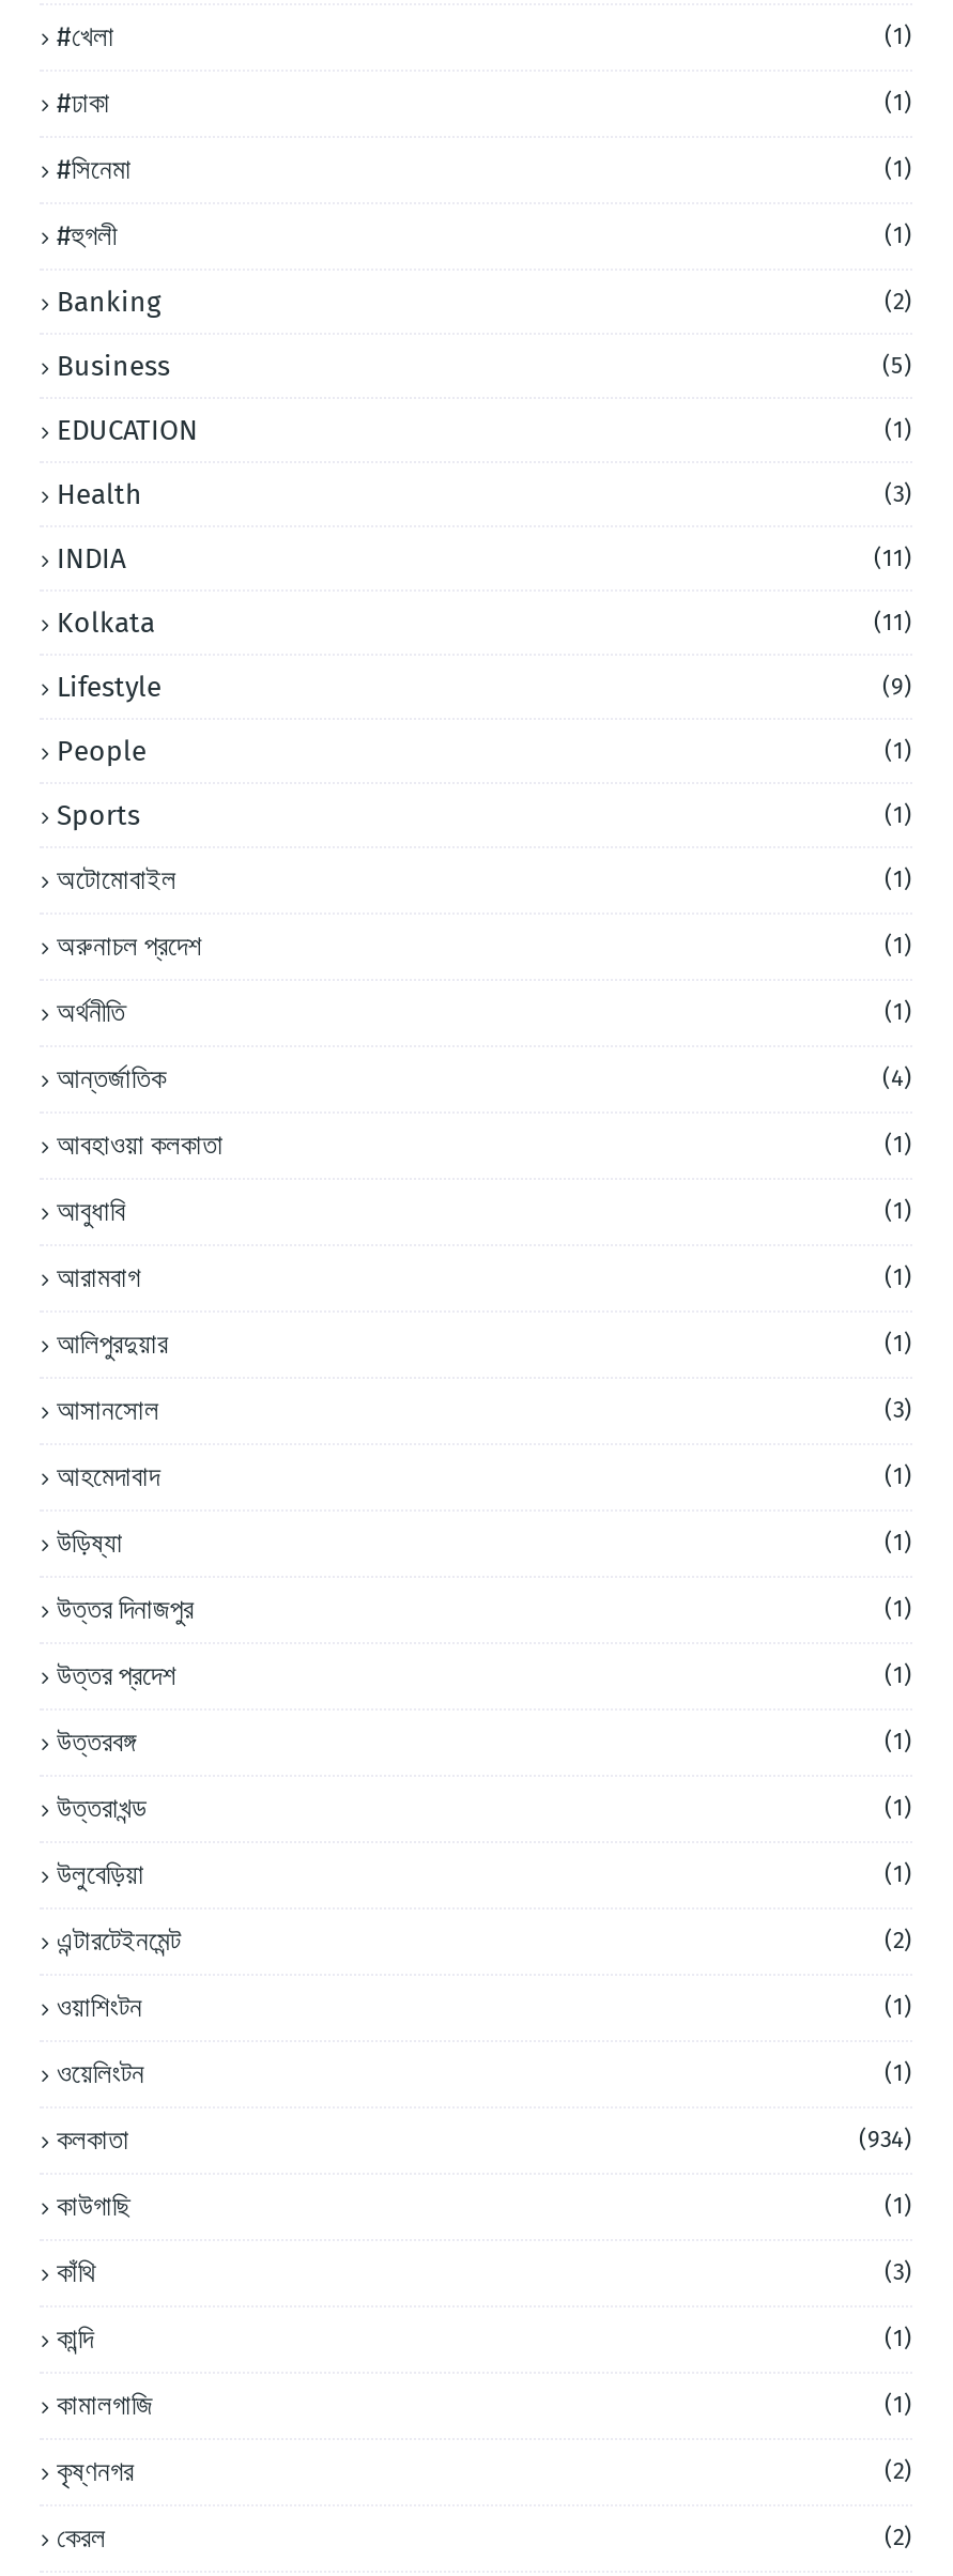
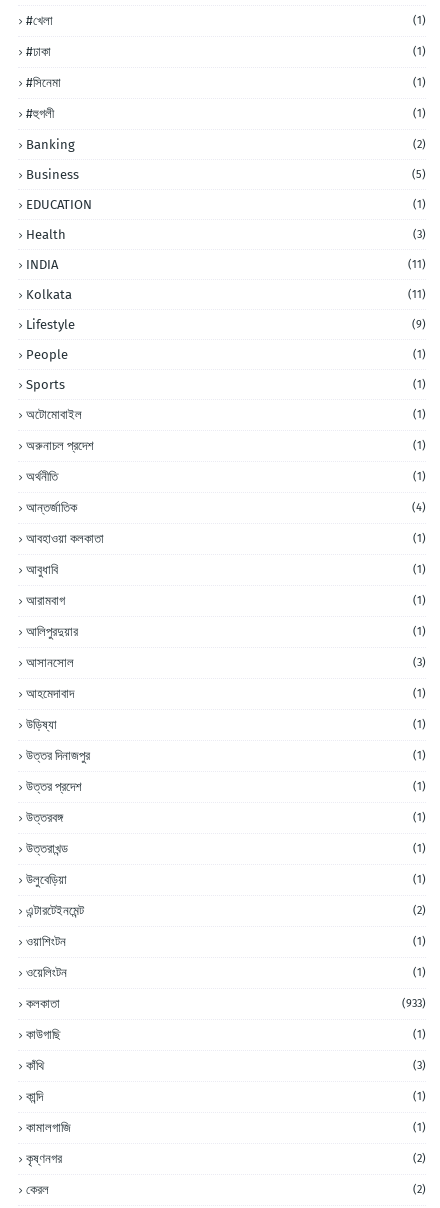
- (934)
+ (933)
